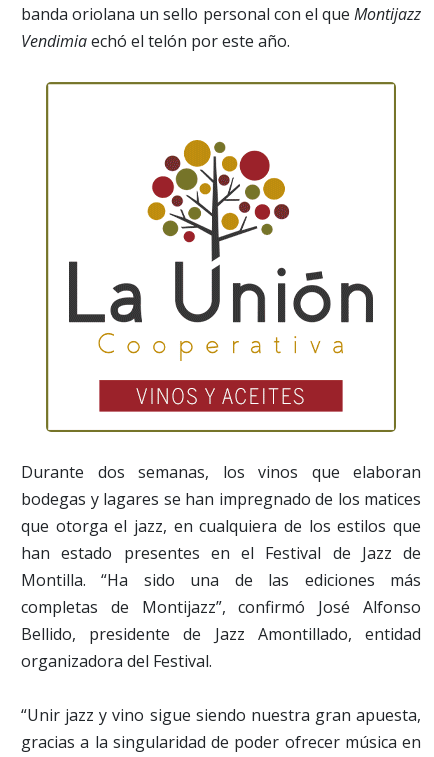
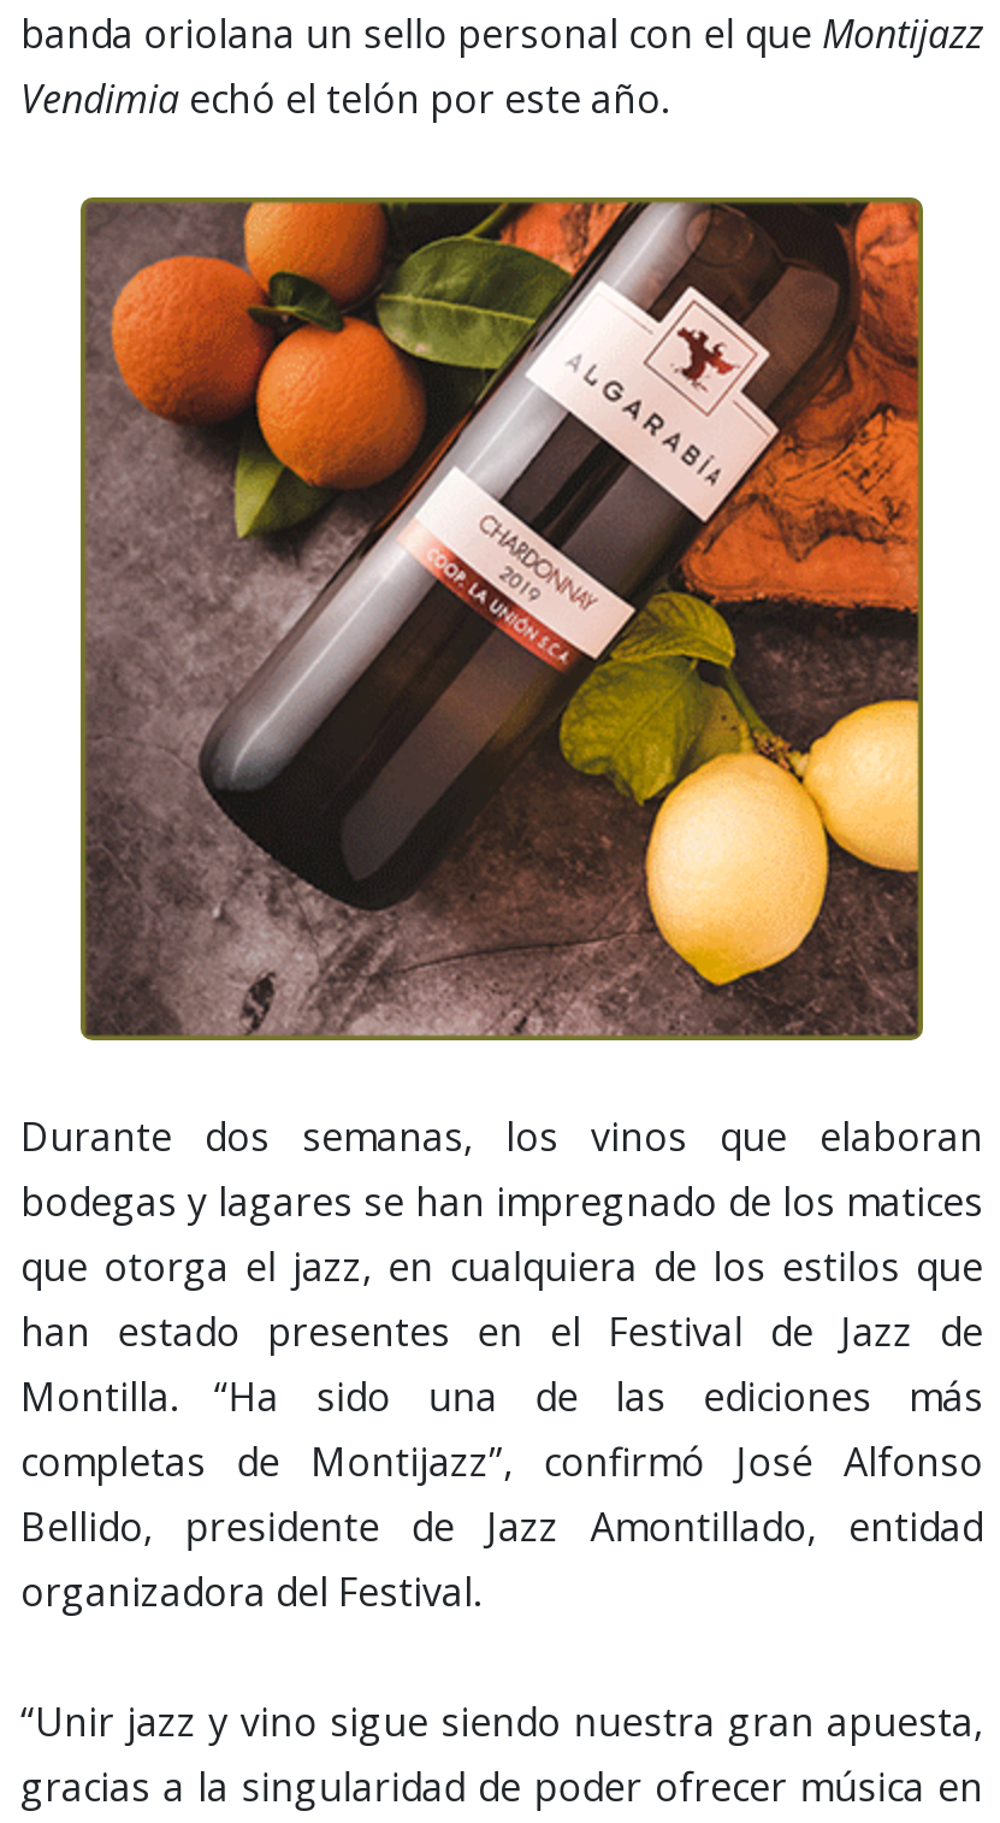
- [image]
+ [image]
